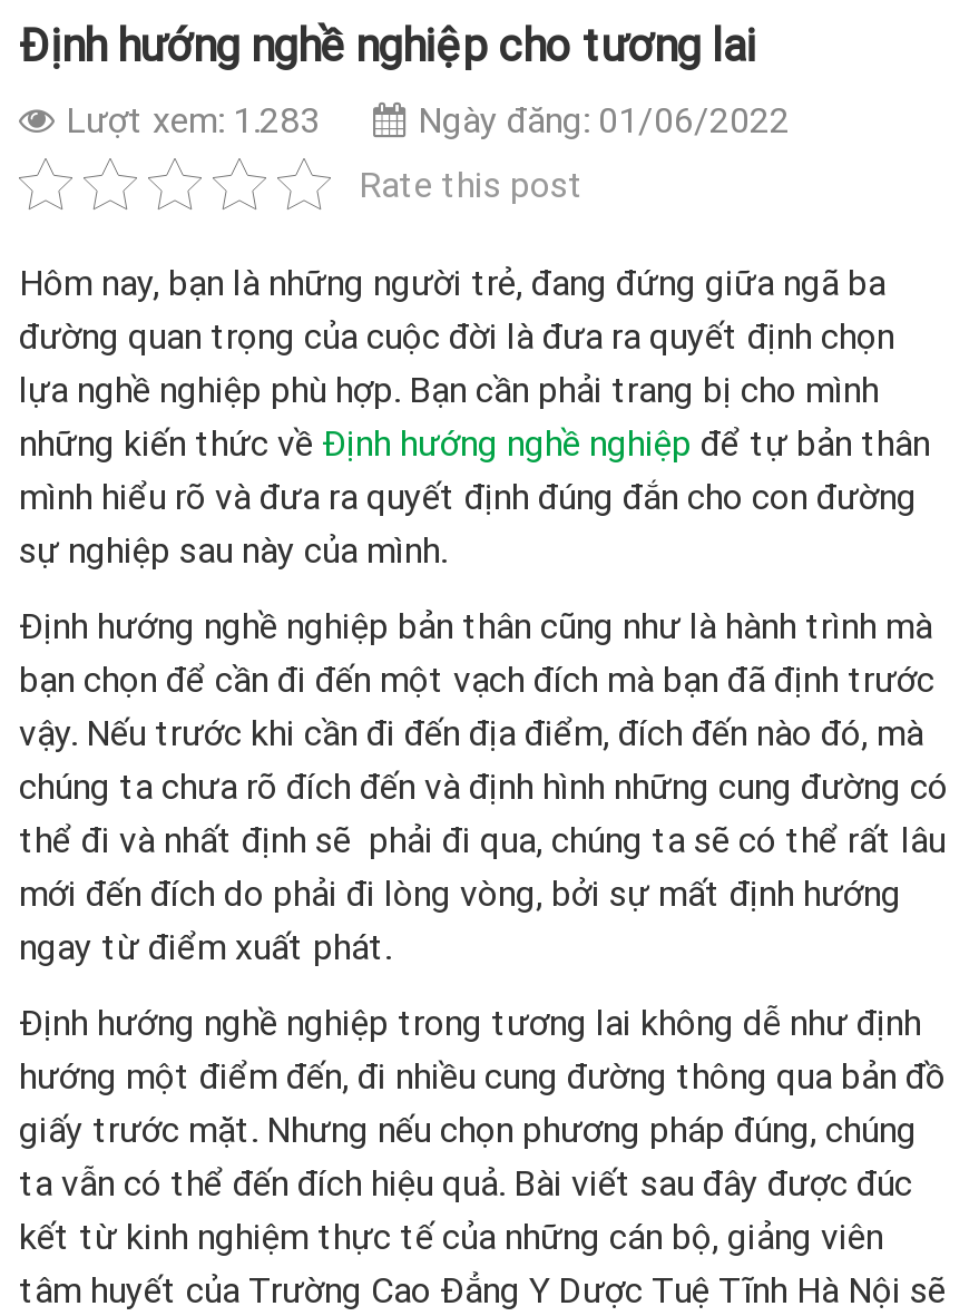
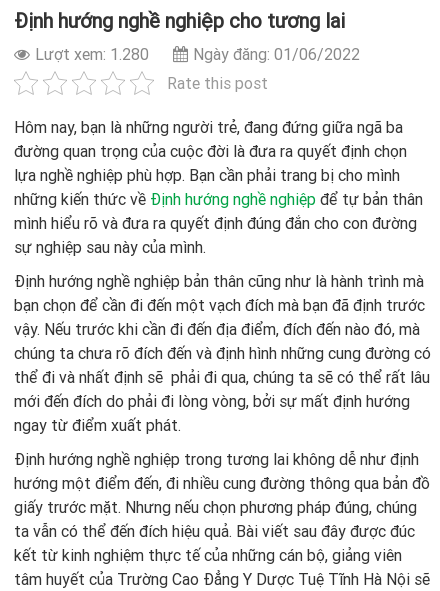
- Lượt xem: 1.283 Ngày đăng: 01/06/2022
+ Lượt xem: 1.280 Ngày đăng: 01/06/2022
